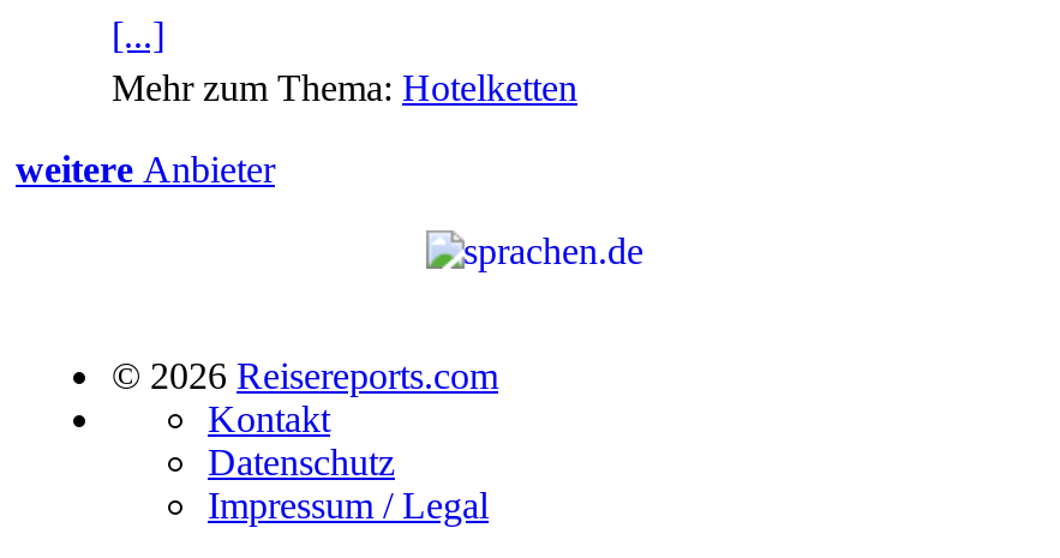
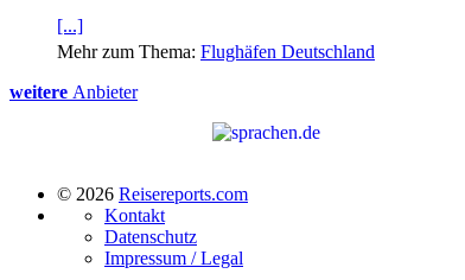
- Mehr zum Thema: Hotelketten
+ Mehr zum Thema: Flughäfen Deutschland
